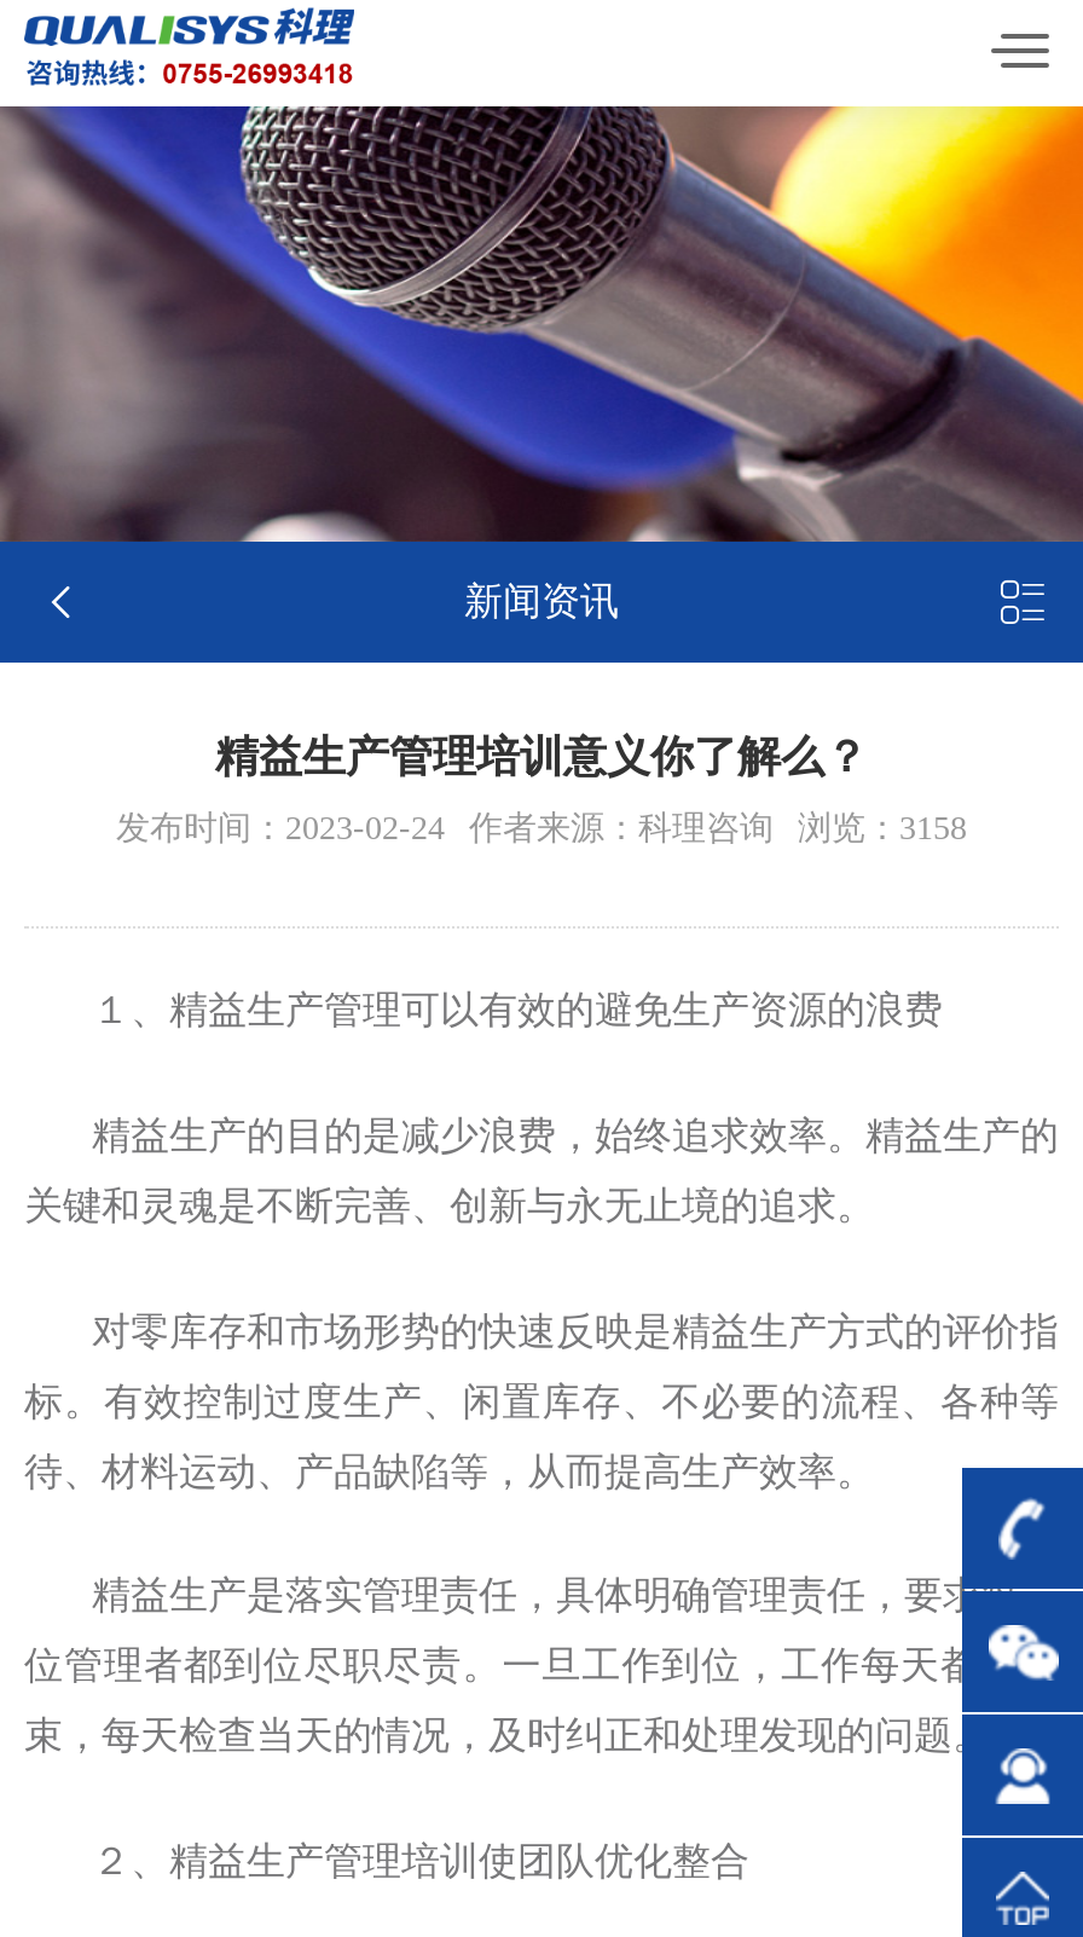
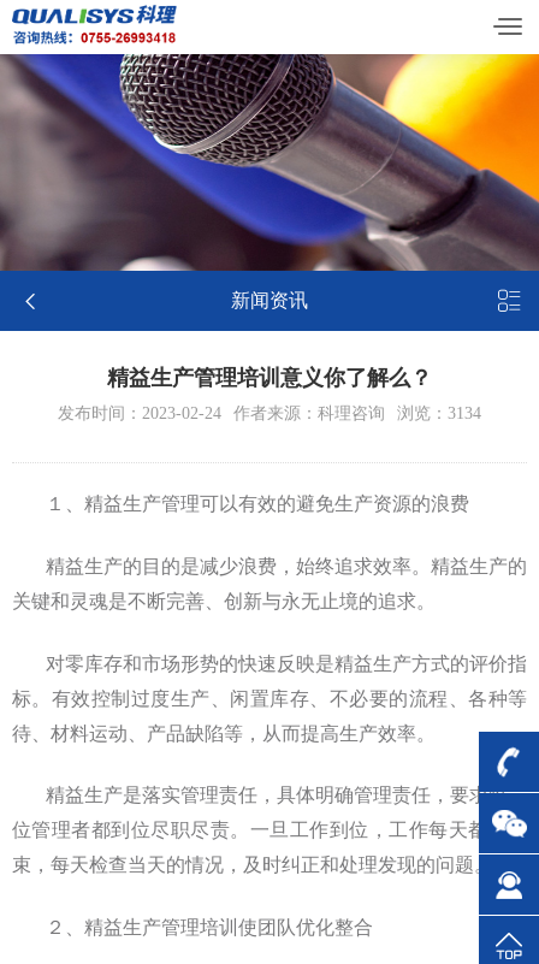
- 发布时间：2023-02-24 作者来源：科理咨询 浏览：3158
+ 发布时间：2023-02-24 作者来源：科理咨询 浏览：3134
